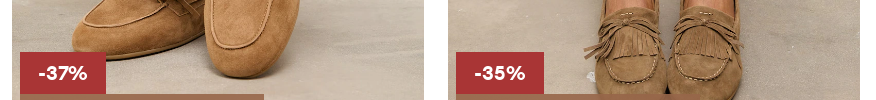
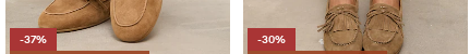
- -35%
+ -30%
